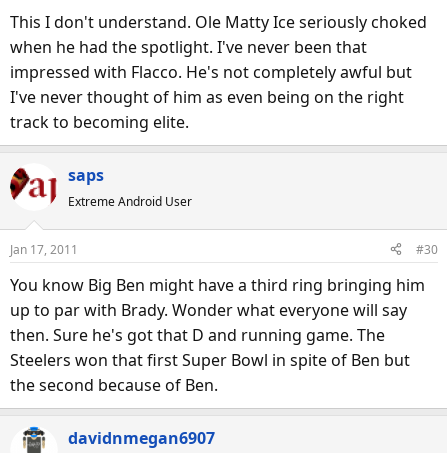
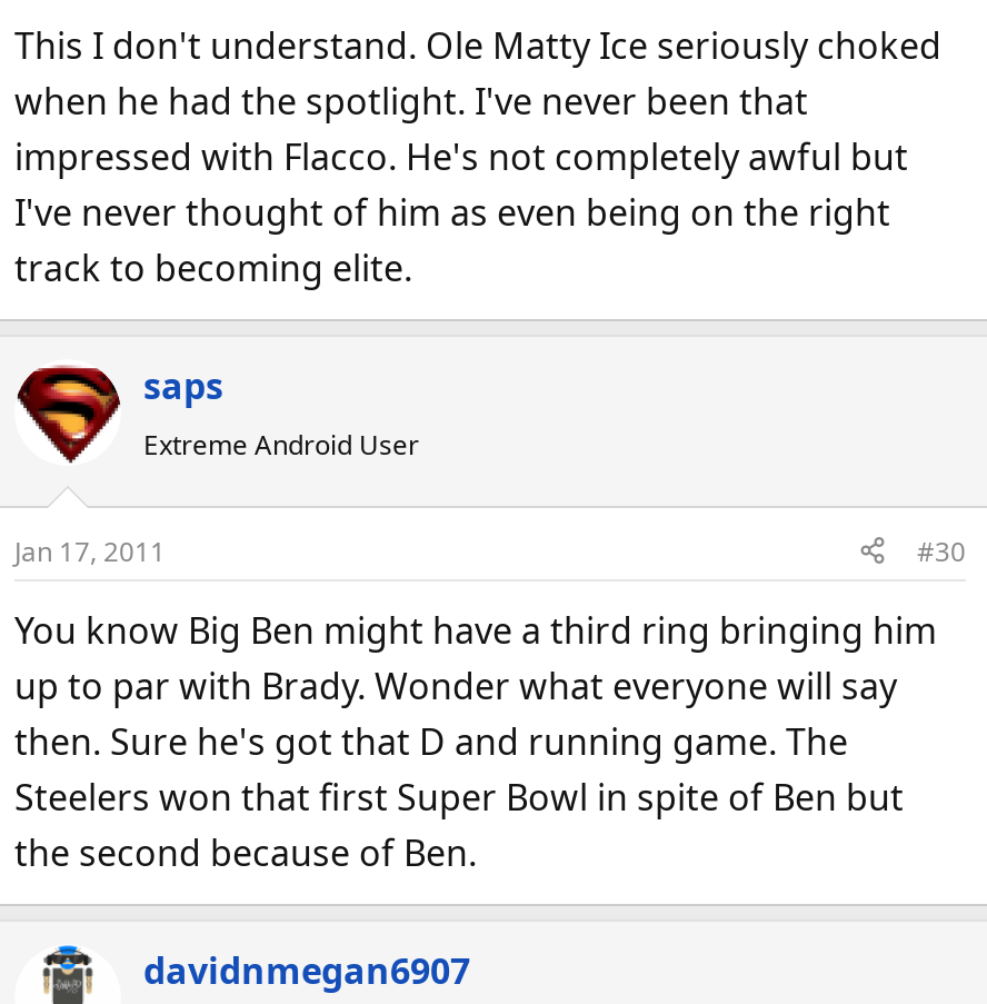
- [image]
+ [image]
